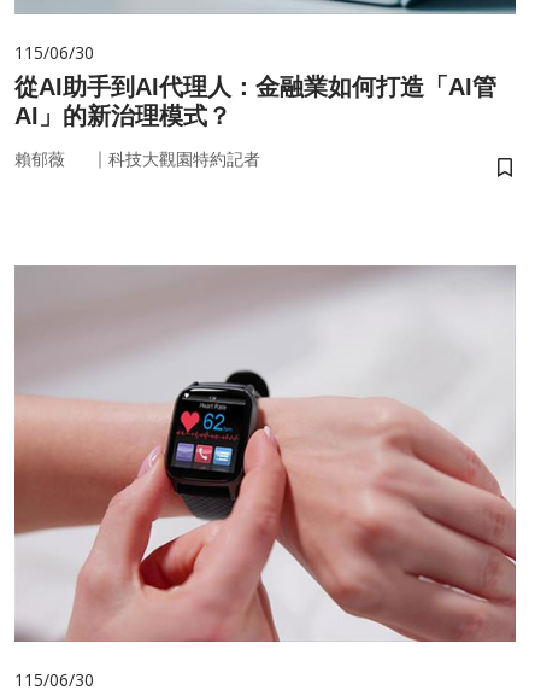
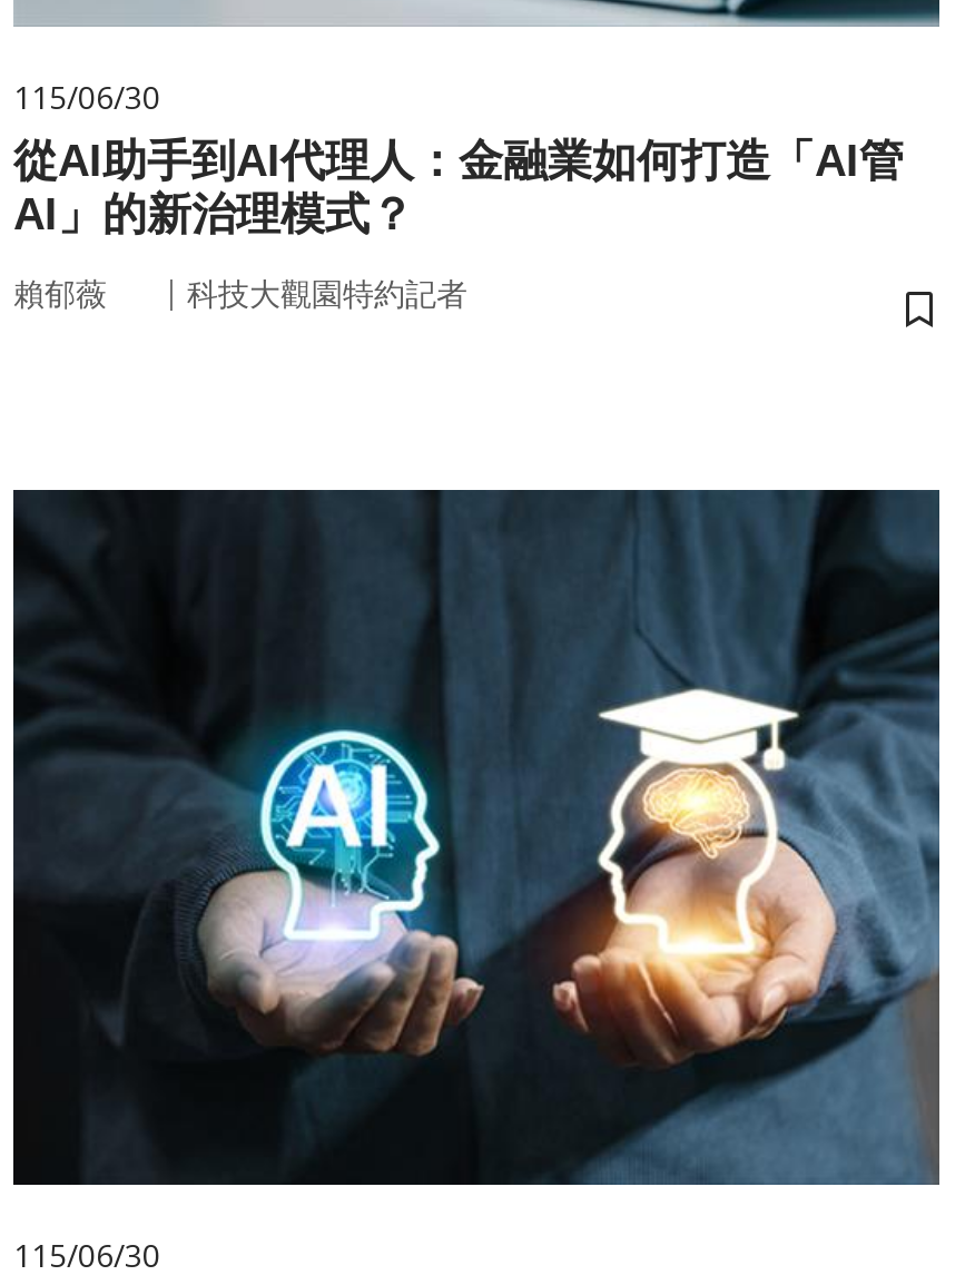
- [image]
+ [image]
